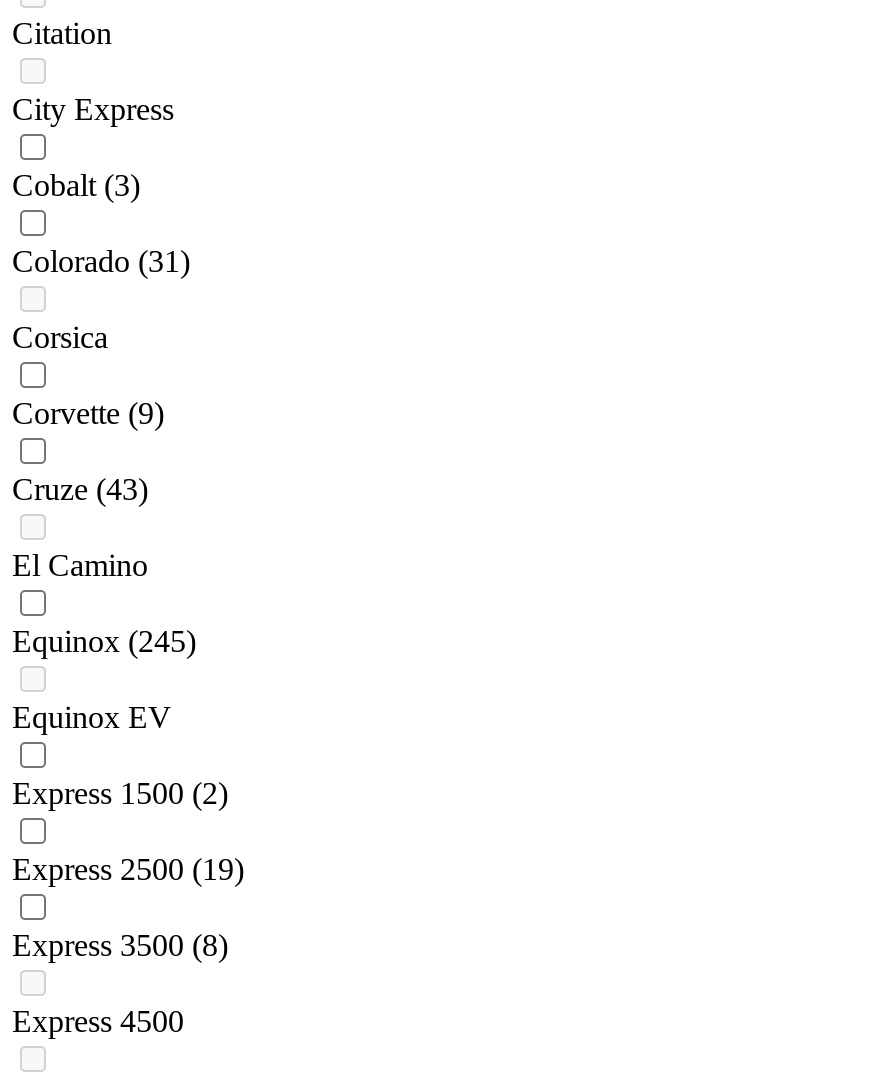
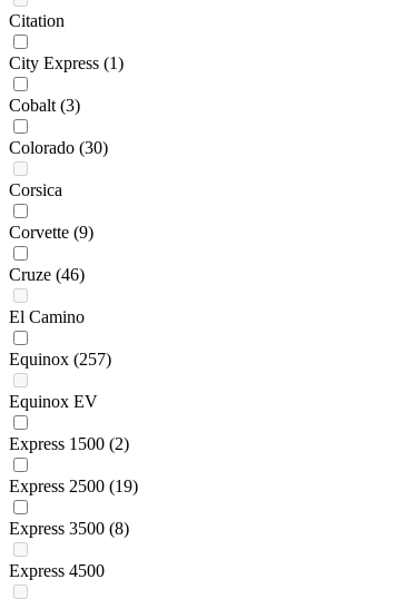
- City Express
+ City Express (1)

- Colorado (31)
+ Colorado (30)

- Cruze (43)
+ Cruze (46)

- Equinox (245)
+ Equinox (257)
